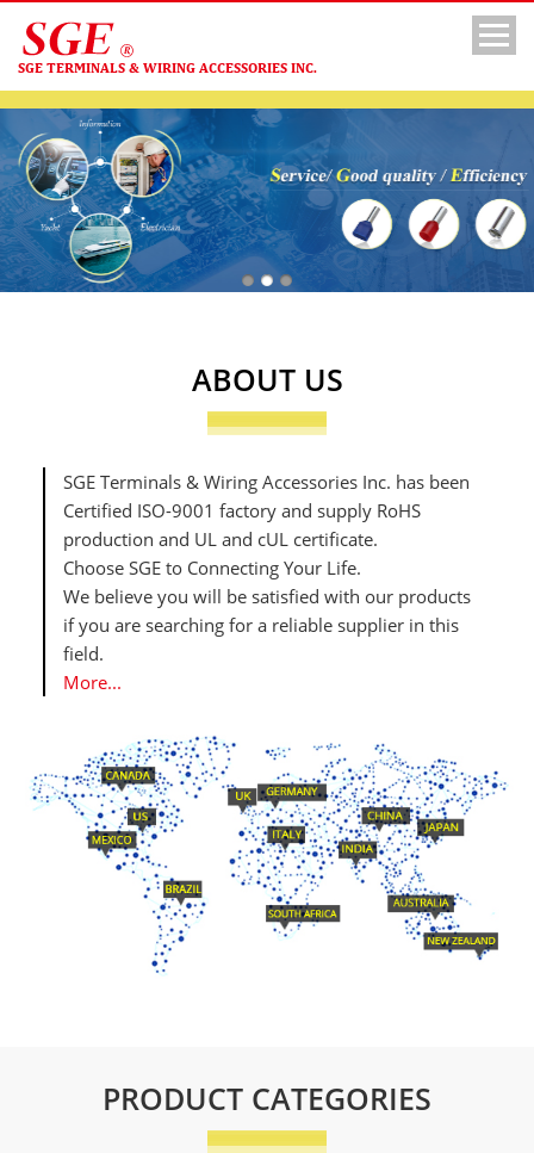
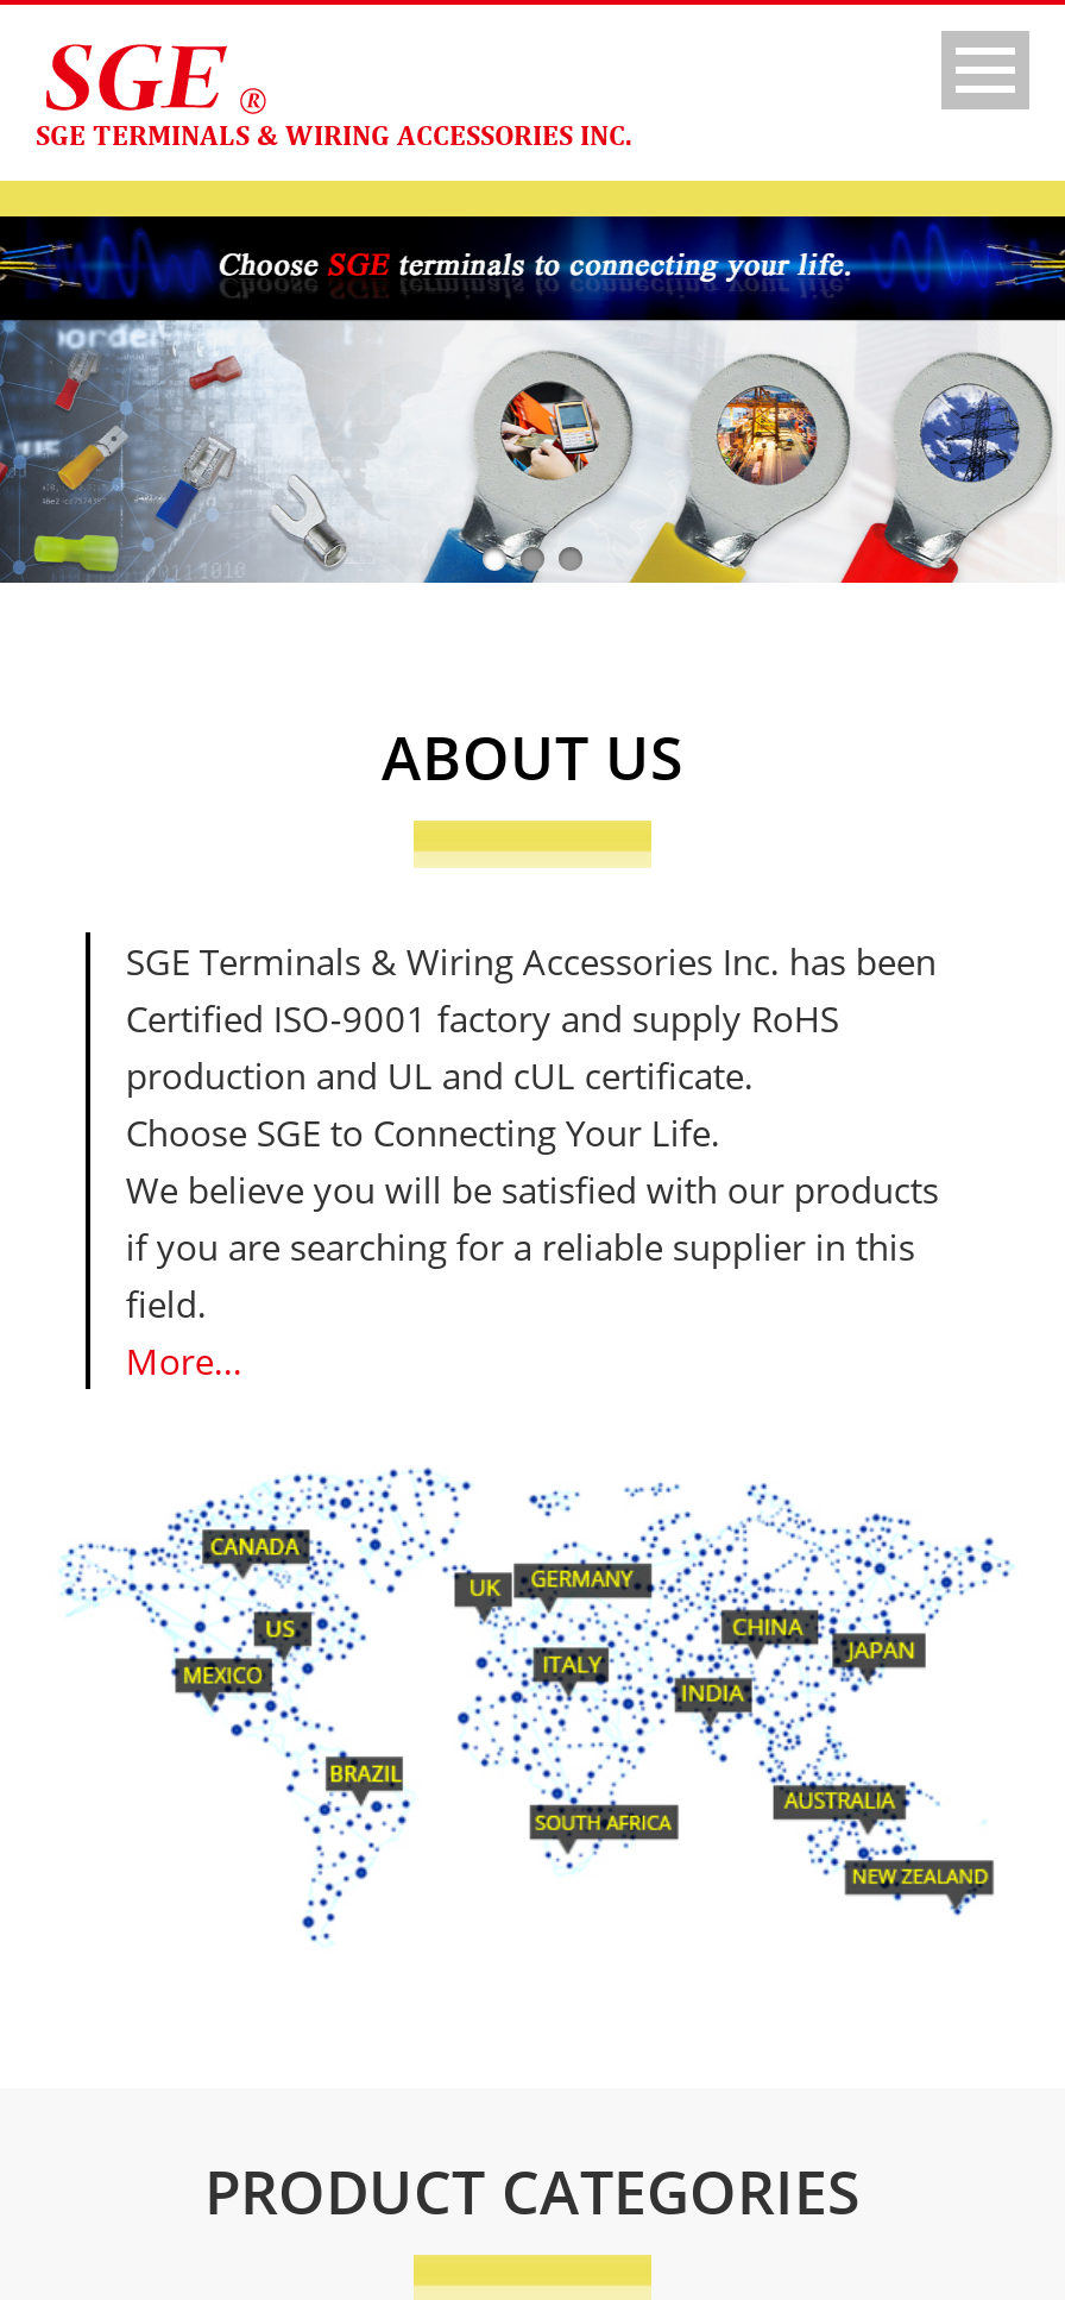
- [image]
+ [image]
